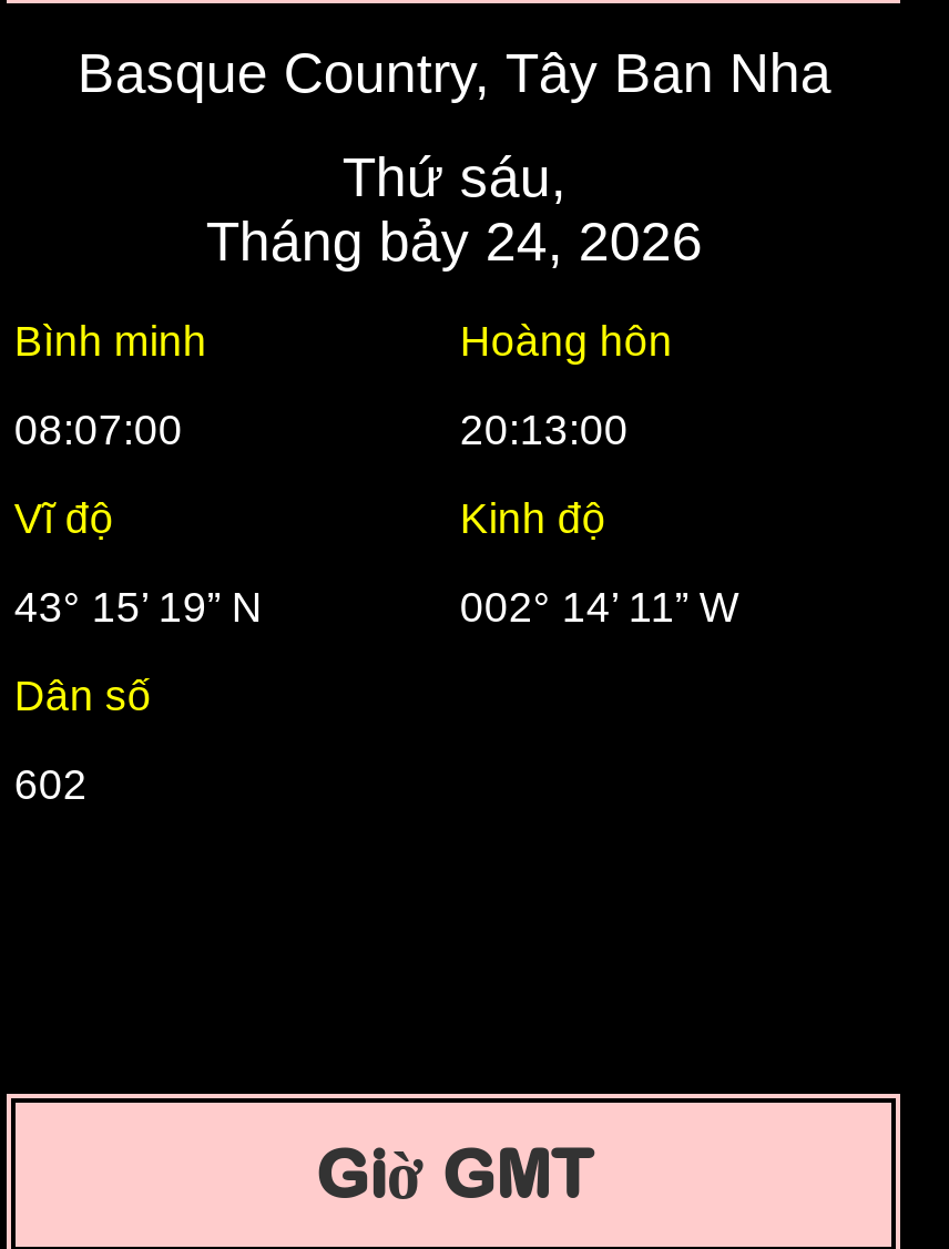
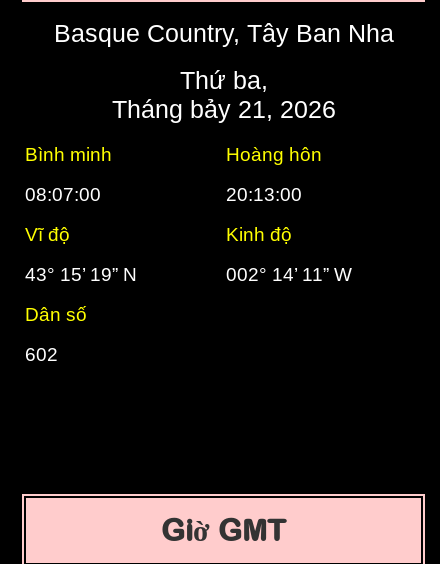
- Thứ sáu,
+ Thứ ba,

- Tháng bảy 24, 2026
+ Tháng bảy 21, 2026
